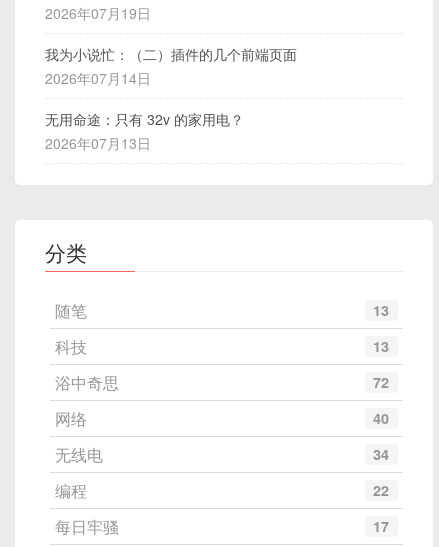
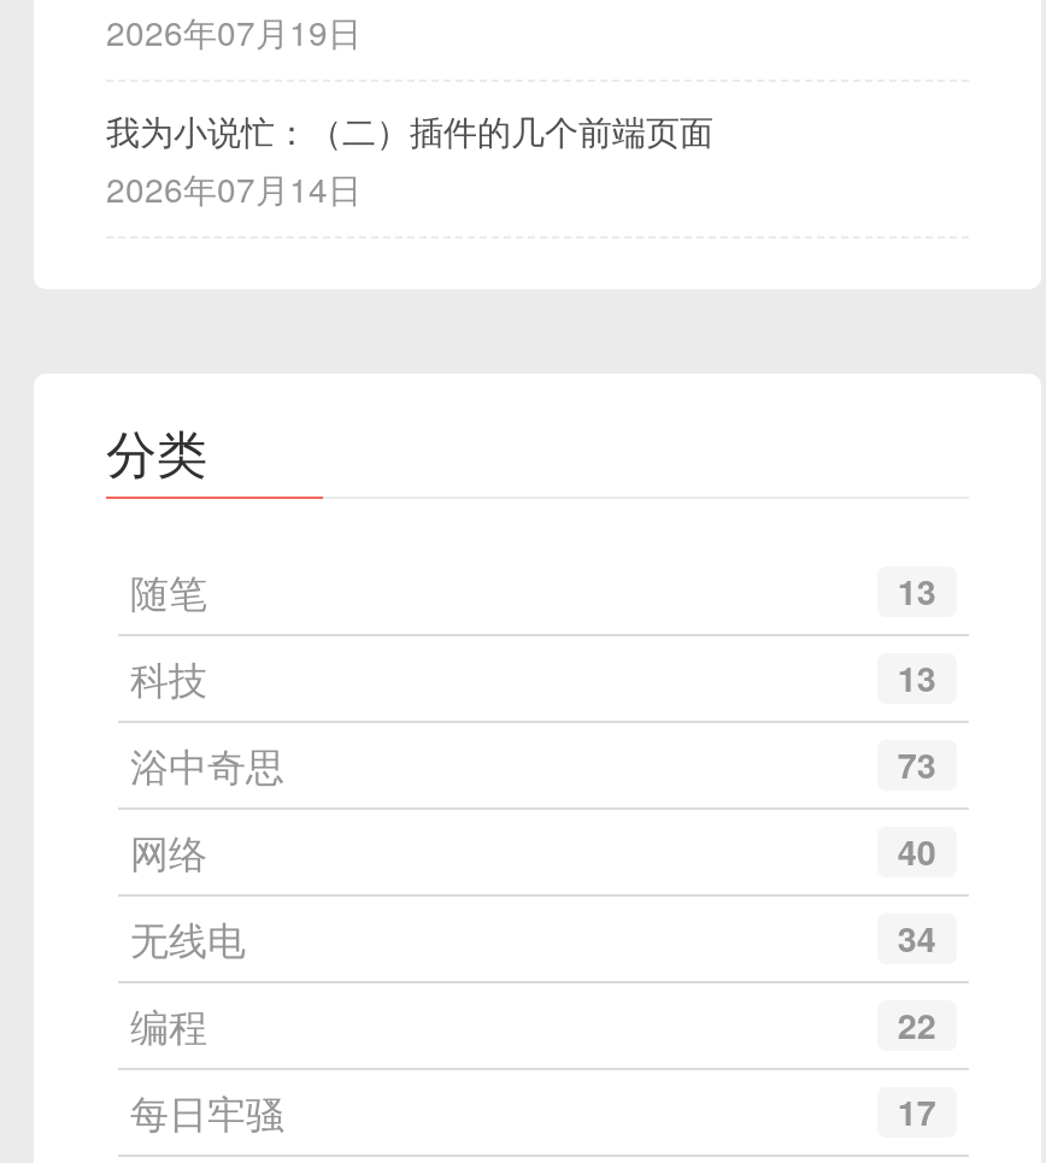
- 无用命途：只有 32v 的家用电？
- 2026年07月13日

- 72
+ 73
